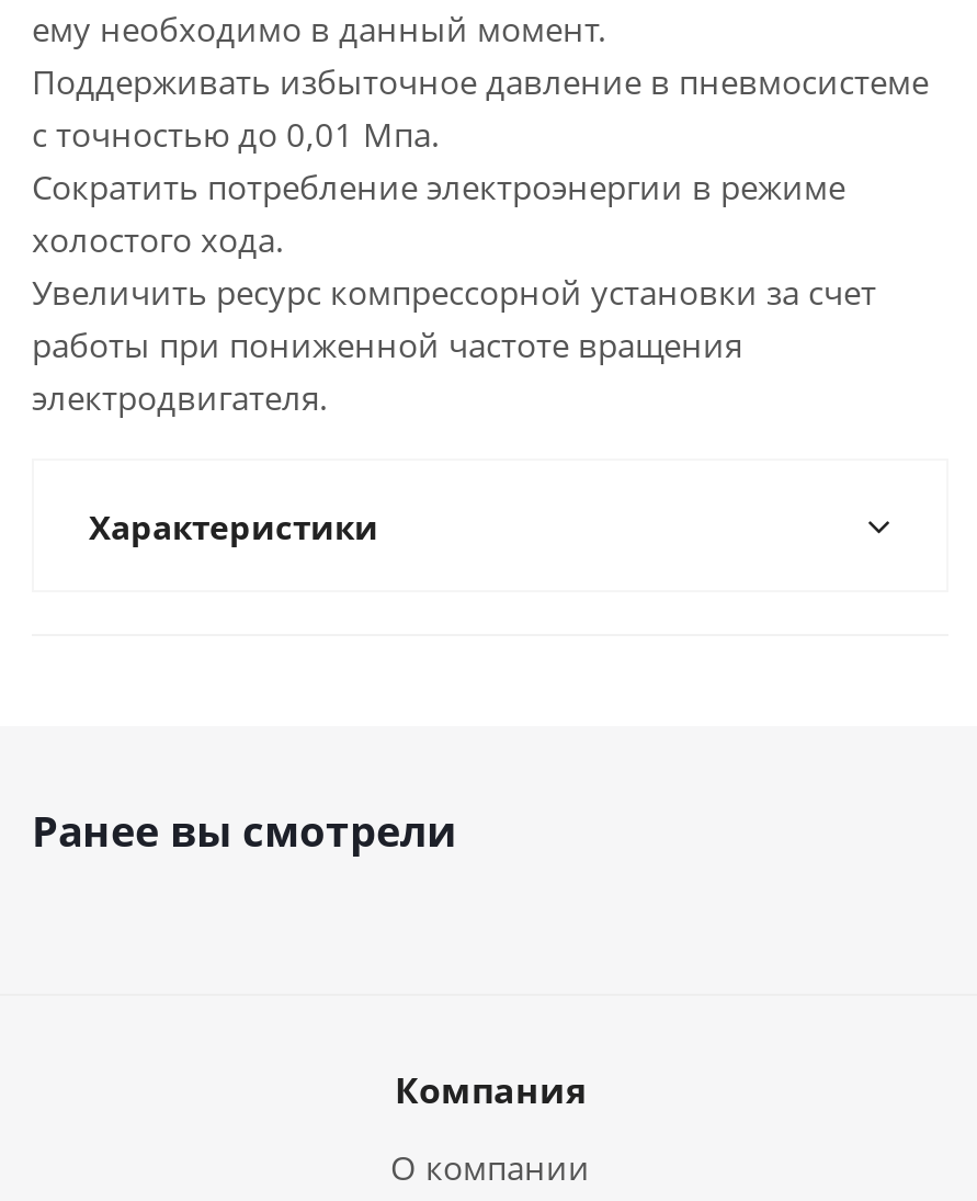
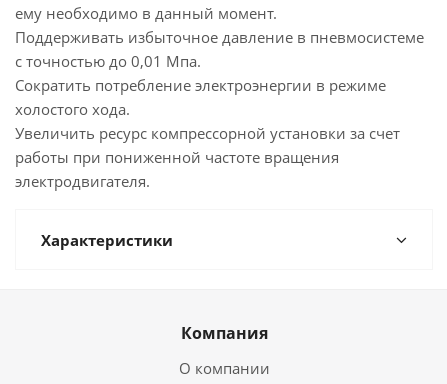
- Ранее вы смотрели
